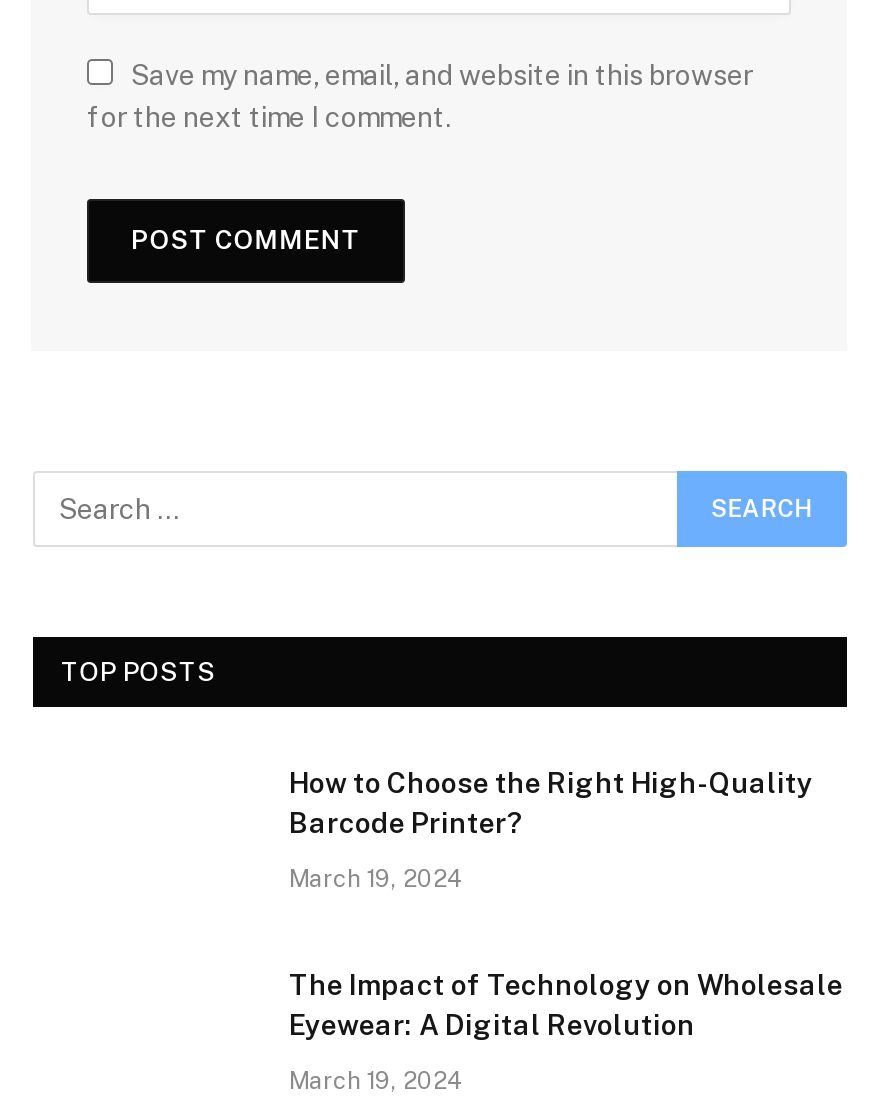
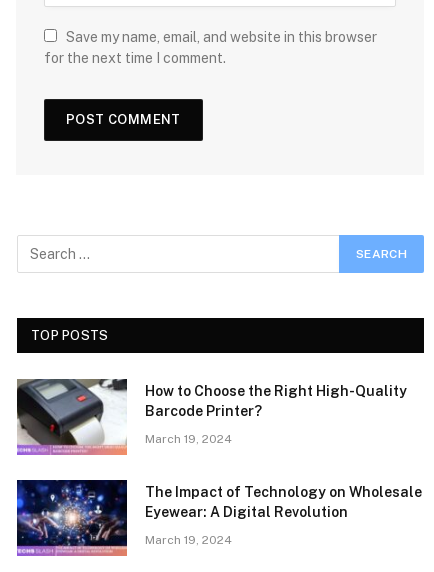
+ [image]

+ [image]
